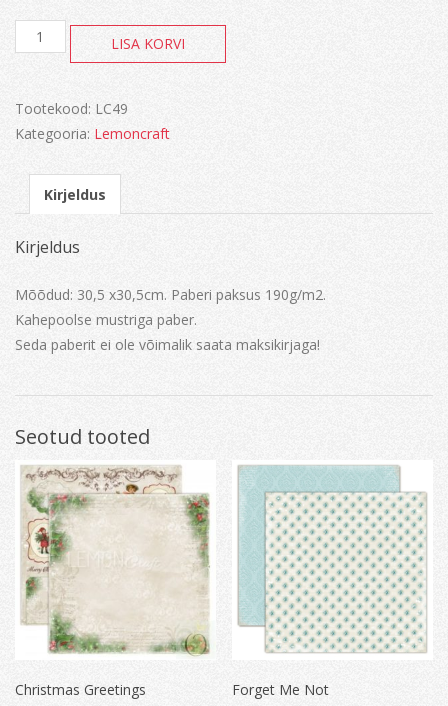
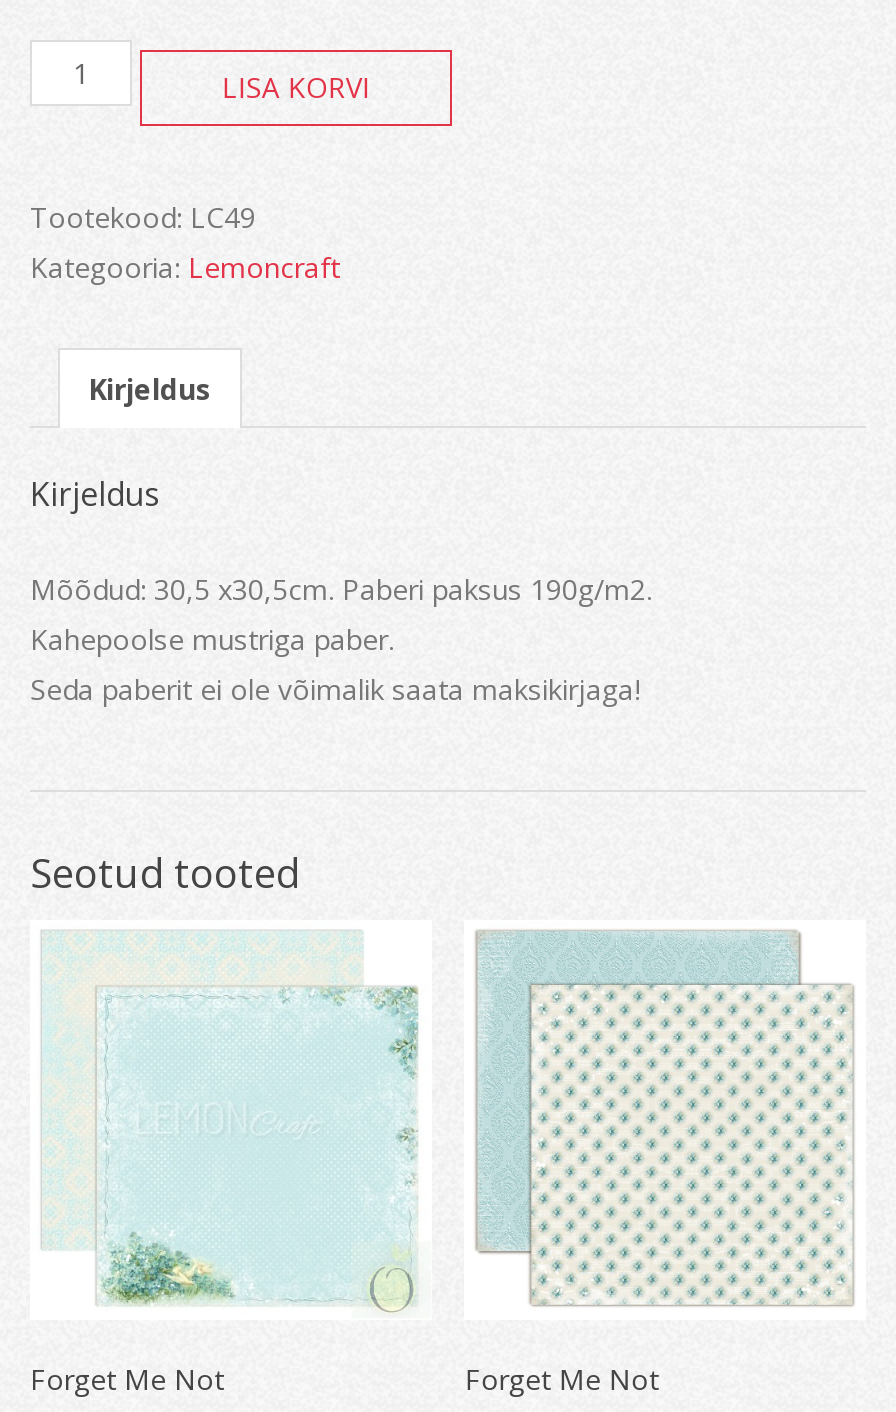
- [image]
- Christmas Greetings
+ [image]
+ Forget Me Not
